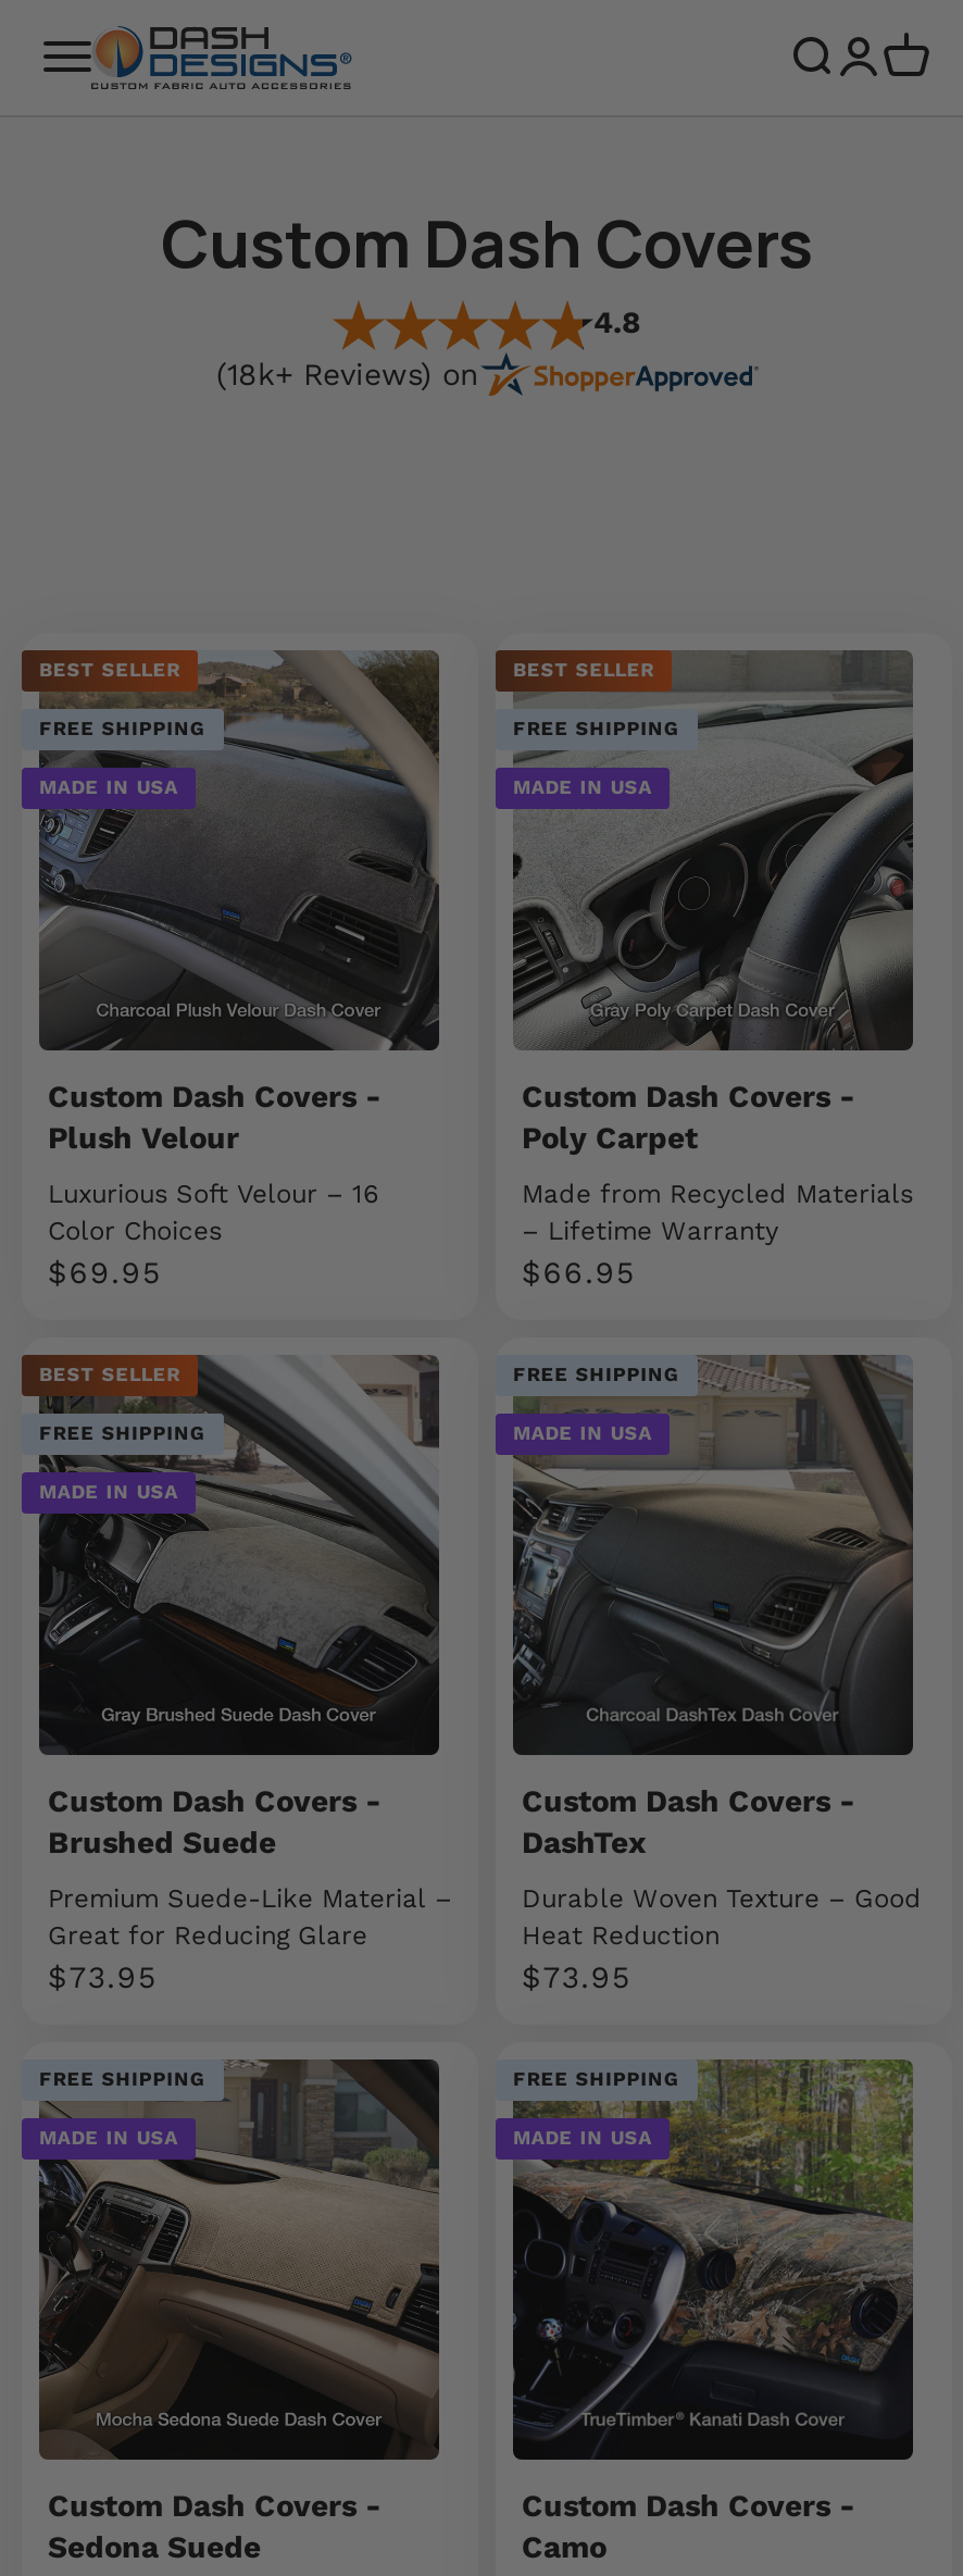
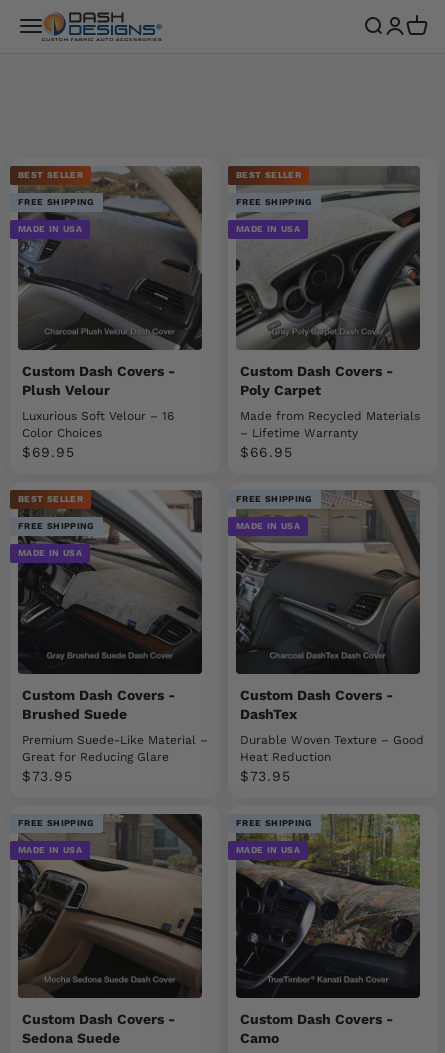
- Custom Dash Covers
- 4.8
- (18k+ Reviews) on
